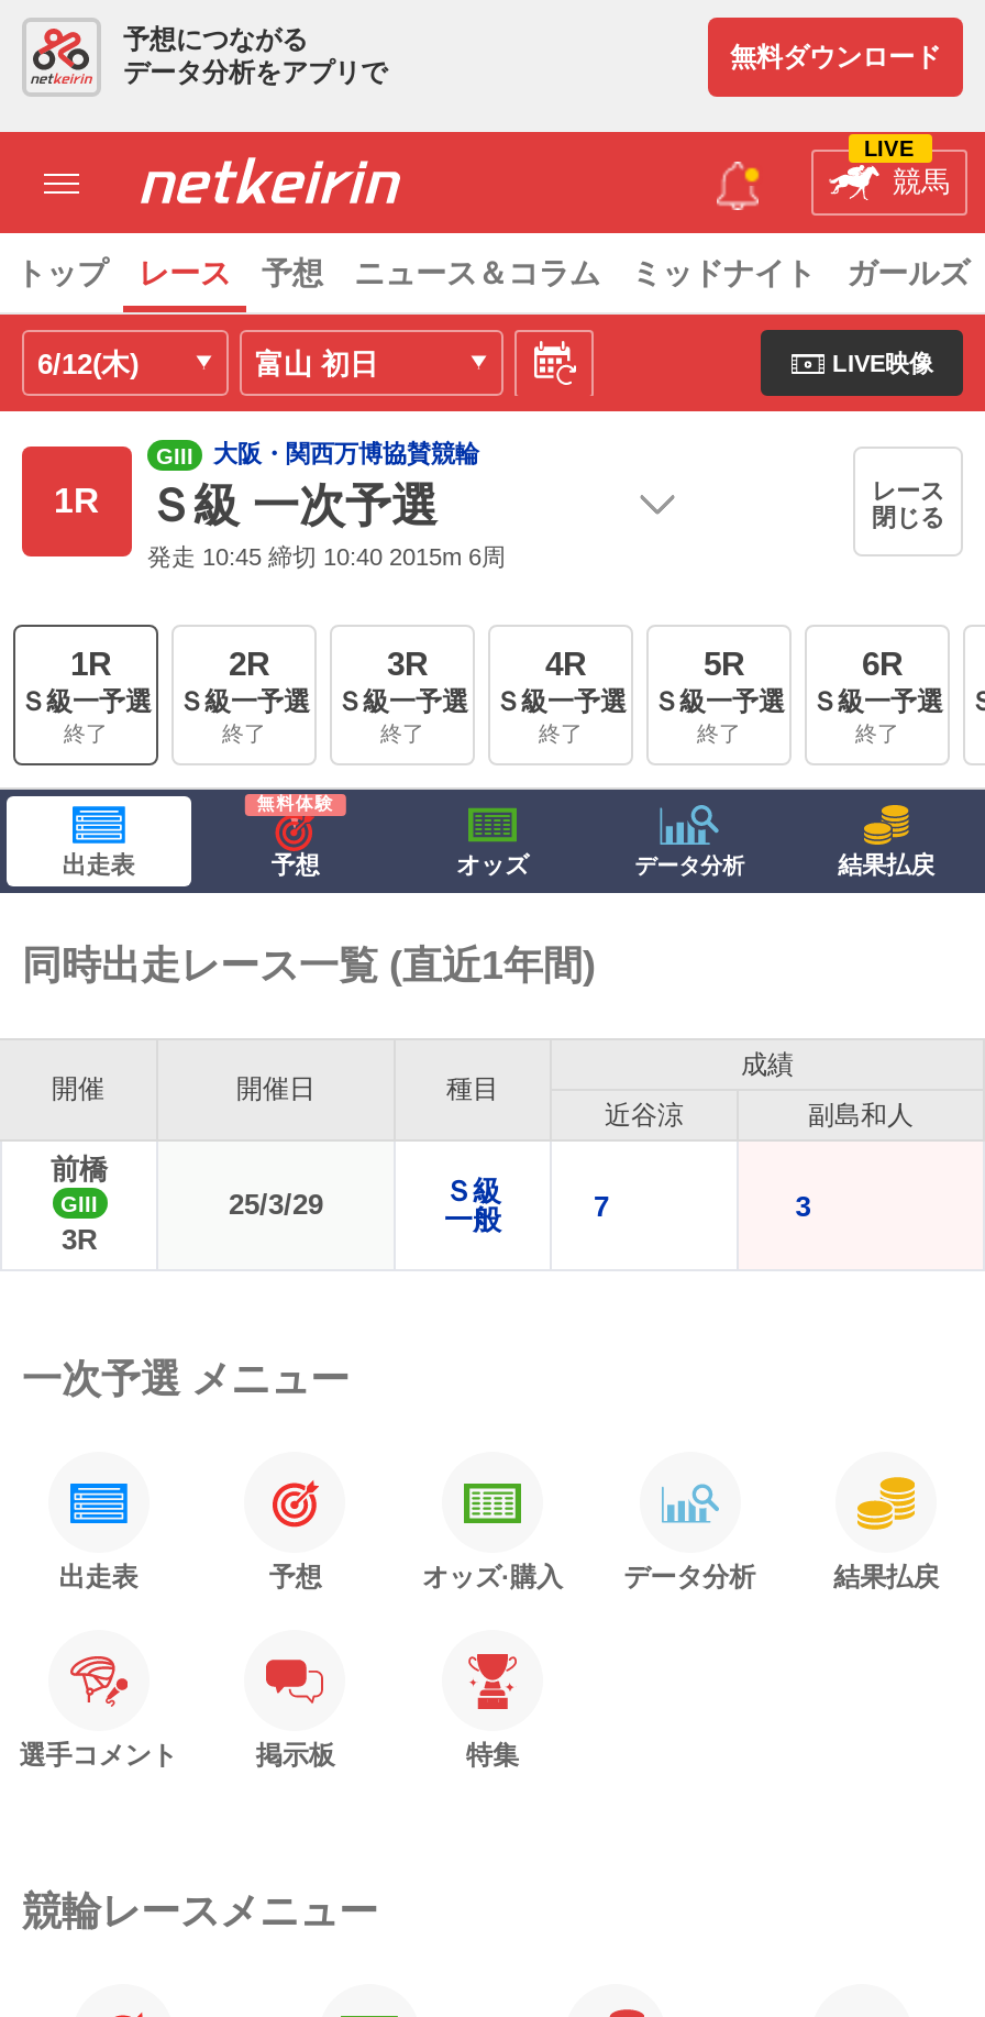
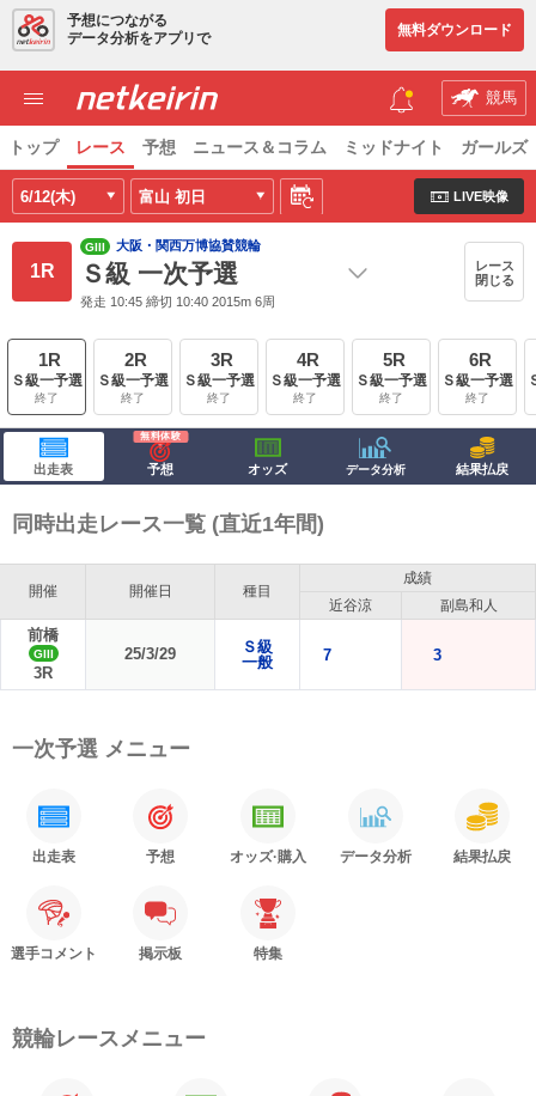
- LIVE
